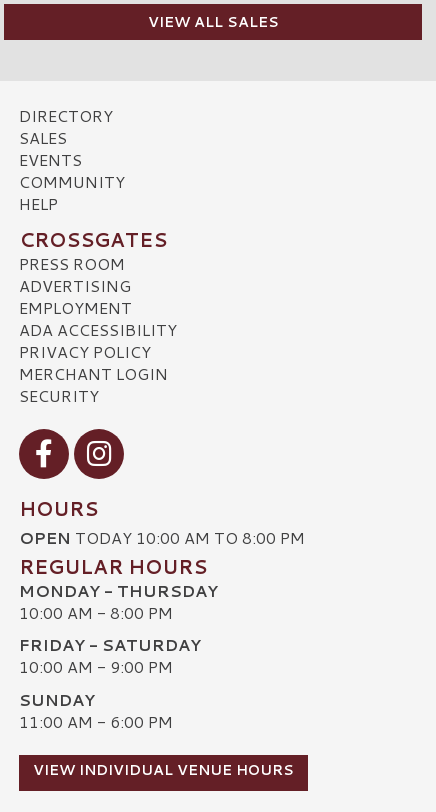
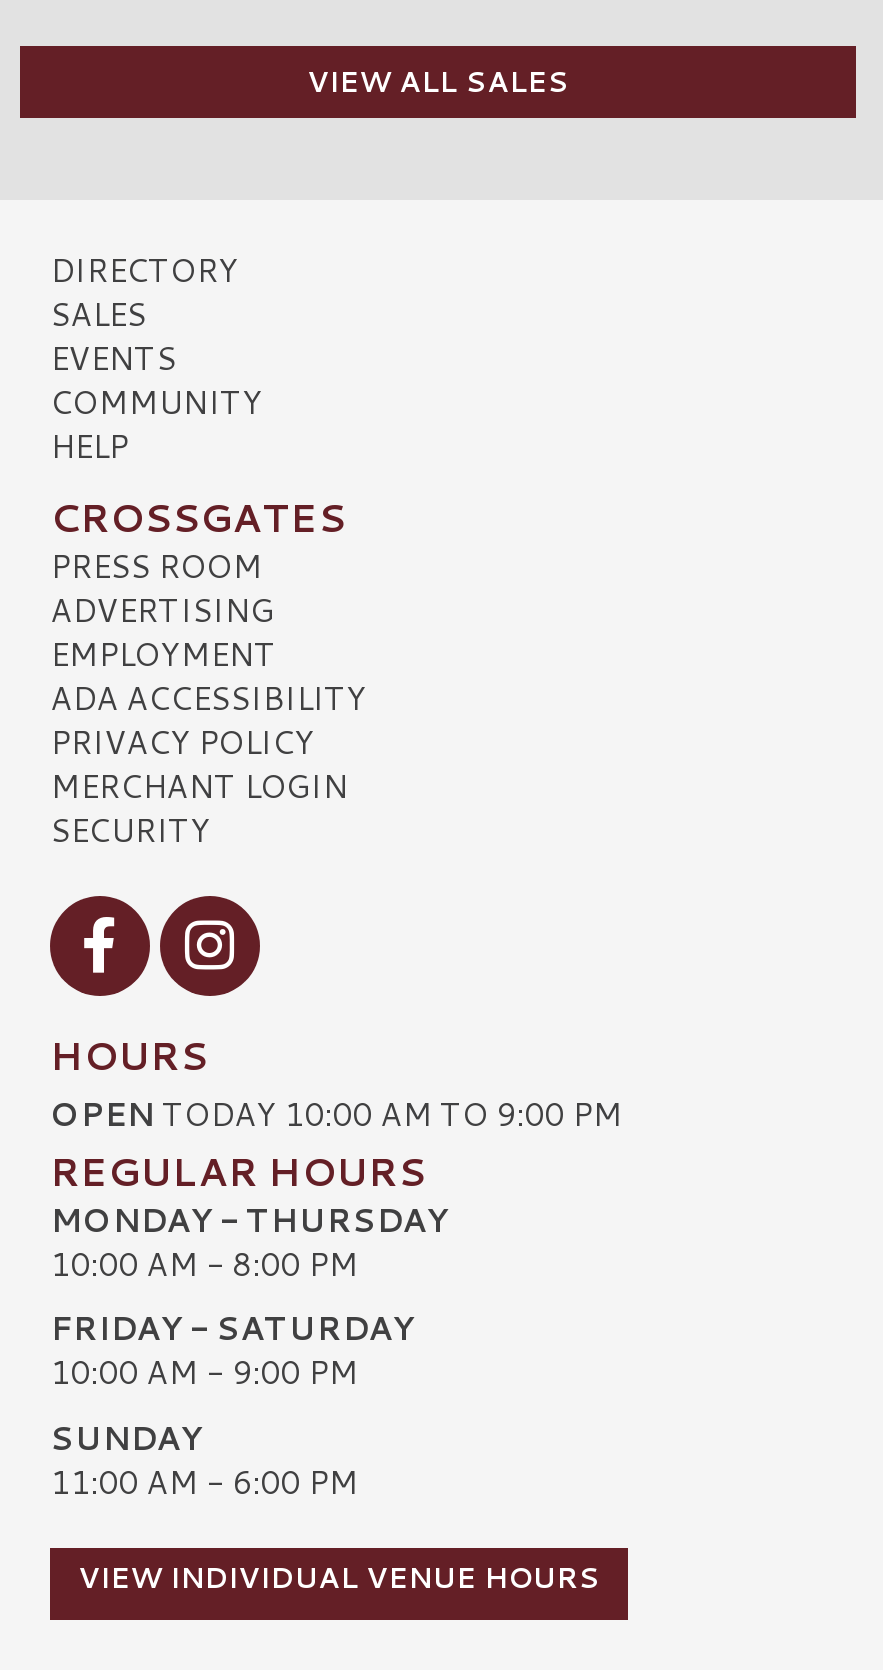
- OPEN TODAY 10:00 AM TO 8:00 PM
+ OPEN TODAY 10:00 AM TO 9:00 PM
